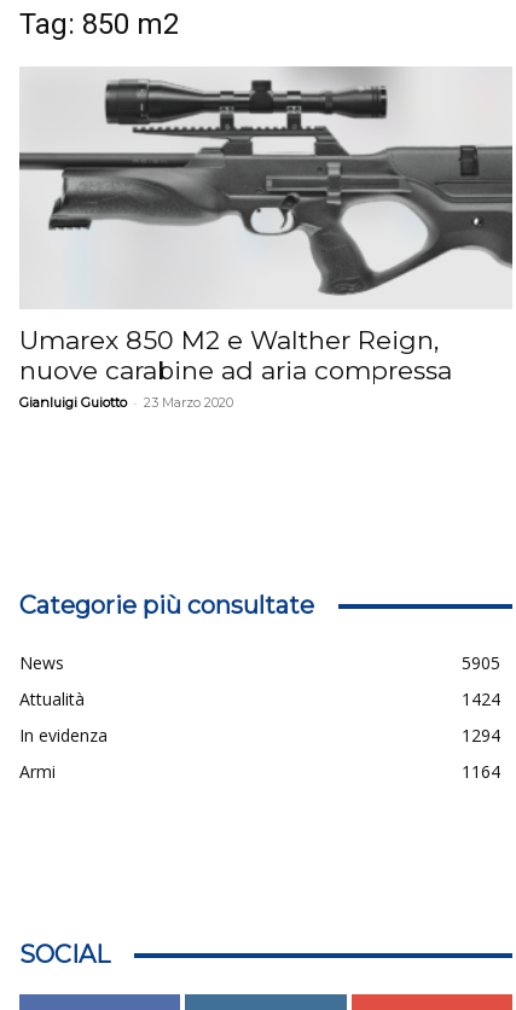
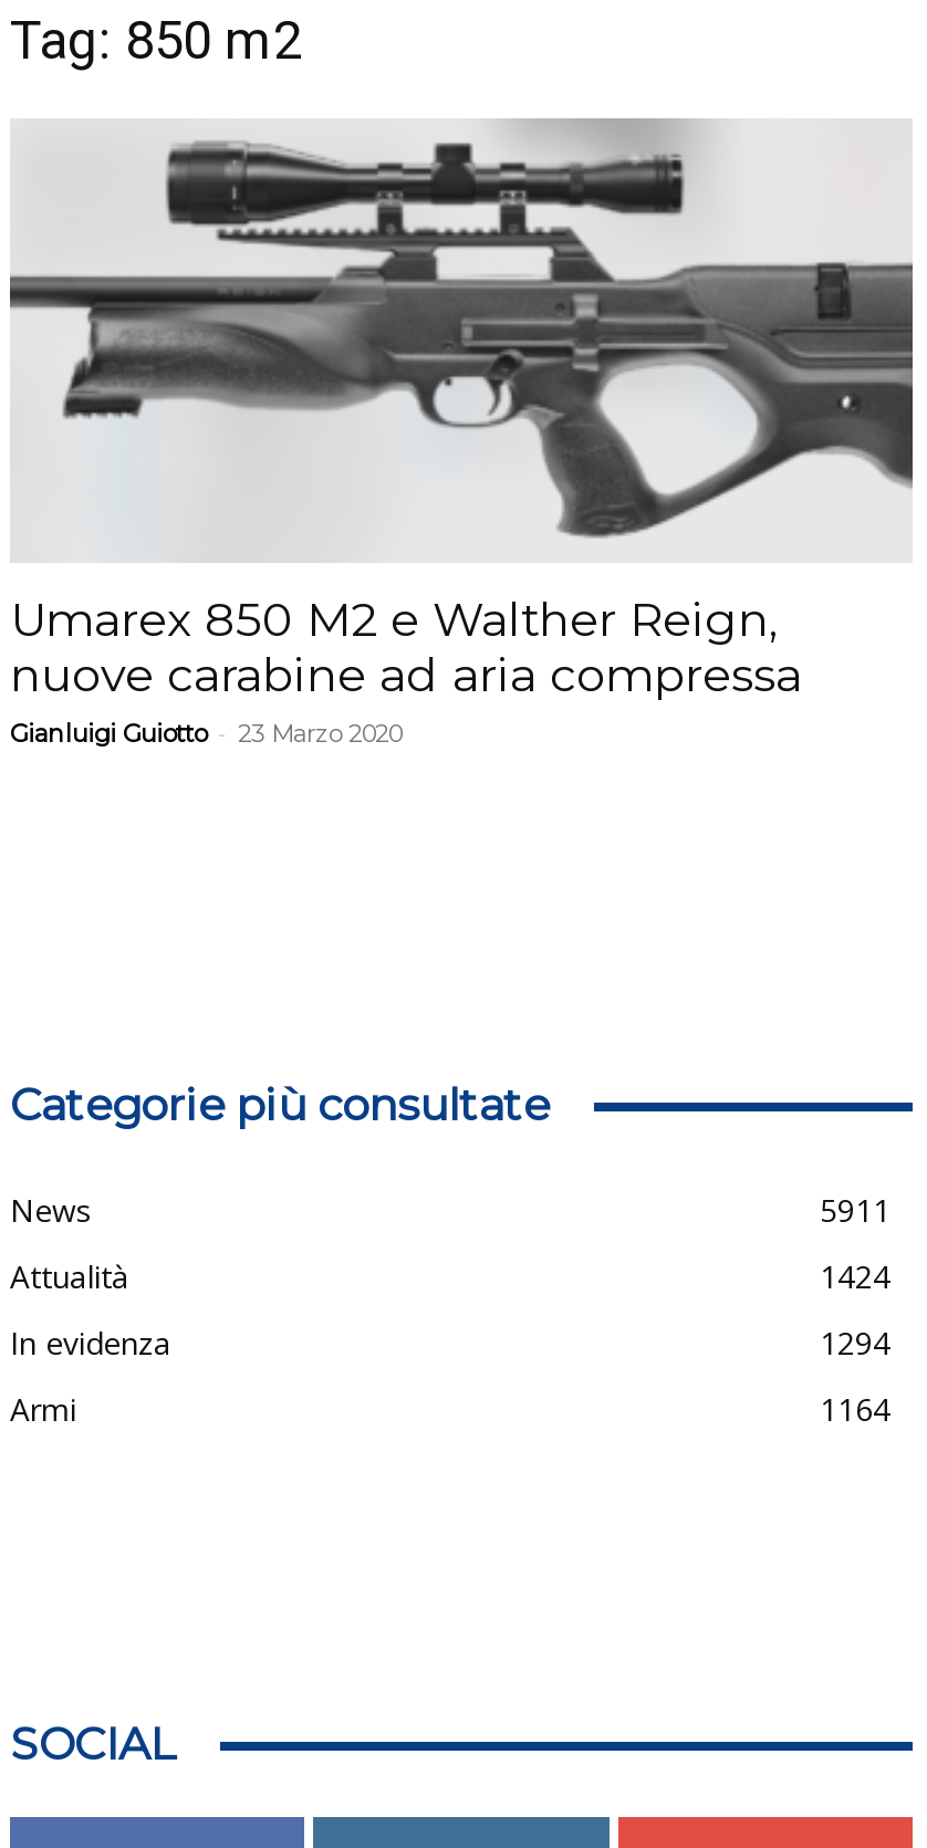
- 5905
+ 5911
